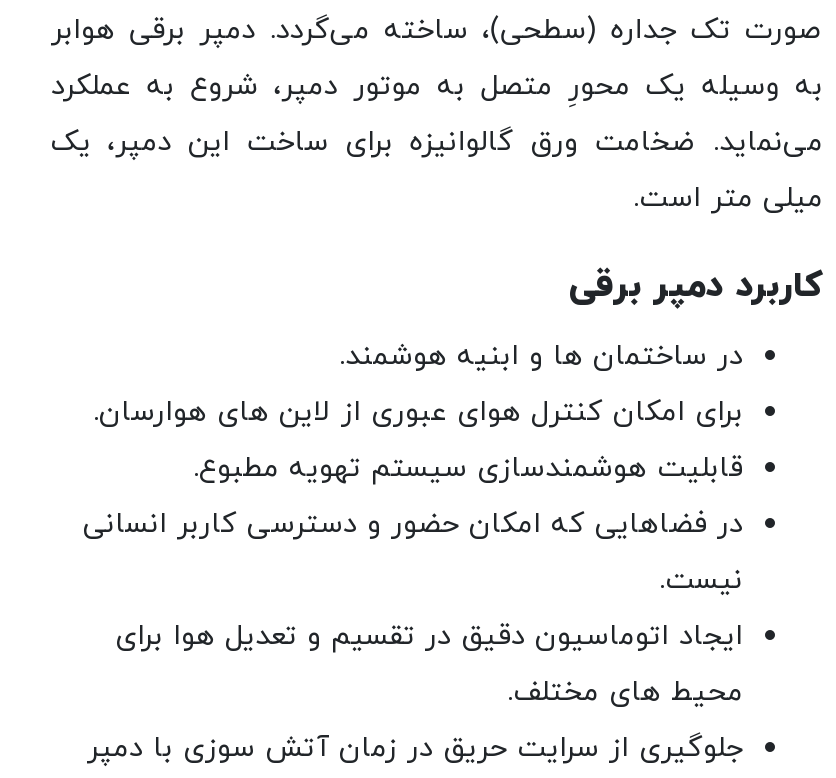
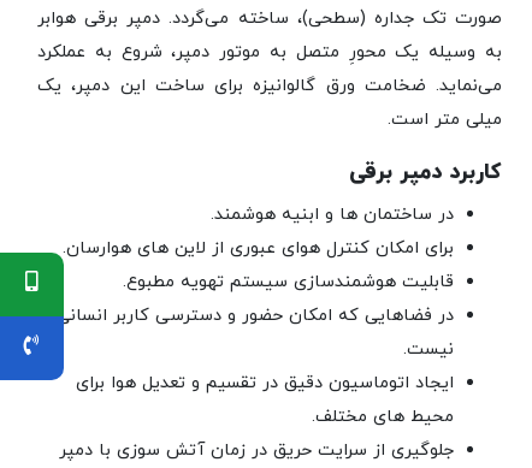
+ [image]
